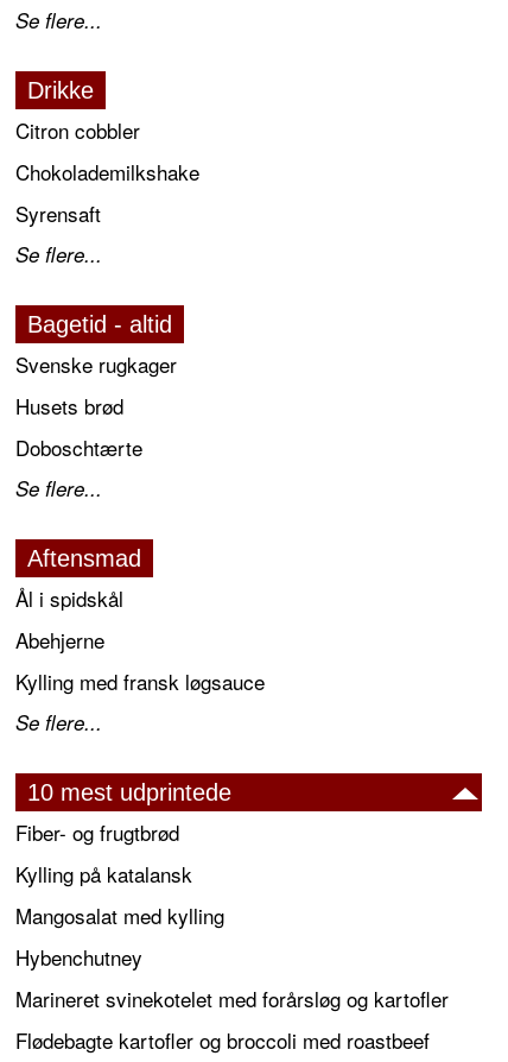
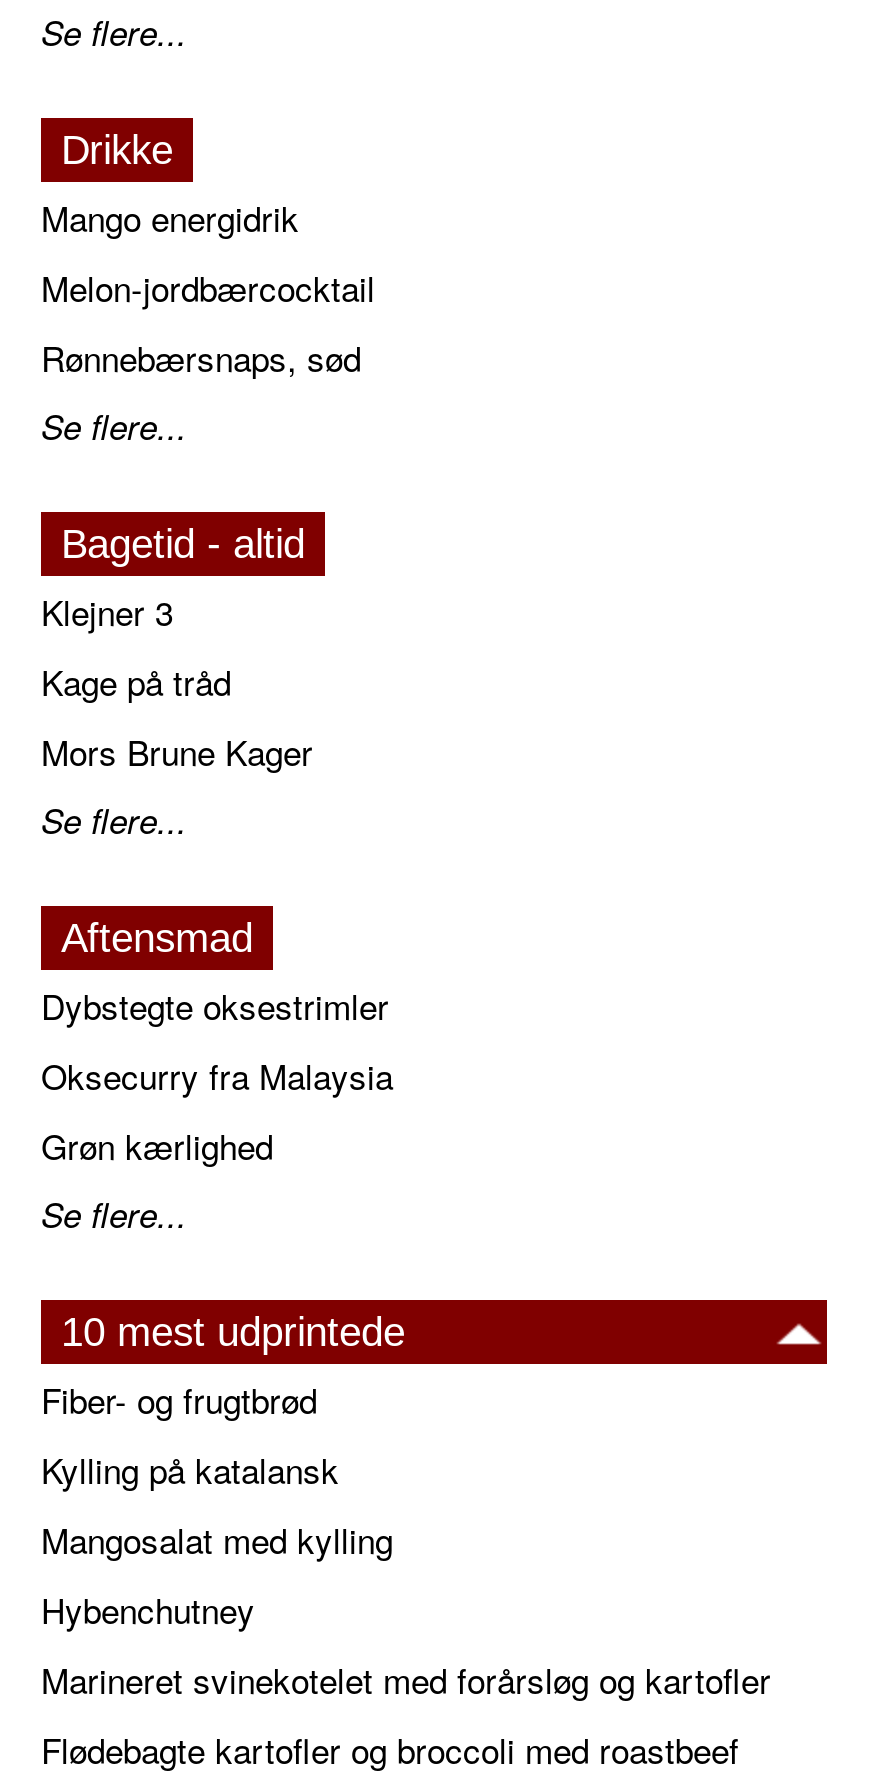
- Citron cobbler
- Chokolademilkshake
- Syrensaft
+ Mango energidrik
+ Melon-jordbærcocktail
+ Rønnebærsnaps, sød

- Svenske rugkager
- Husets brød
- Doboschtærte
+ Klejner 3
+ Kage på tråd
+ Mors Brune Kager

- Ål i spidskål
- Abehjerne
- Kylling med fransk løgsauce
+ Dybstegte oksestrimler
+ Oksecurry fra Malaysia
+ Grøn kærlighed
